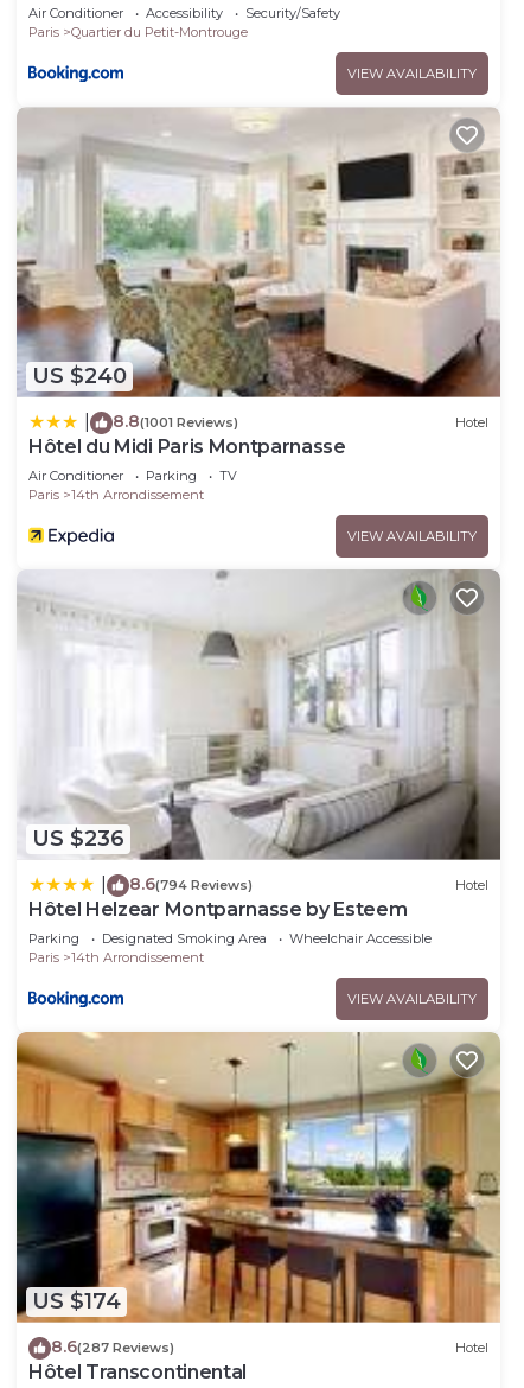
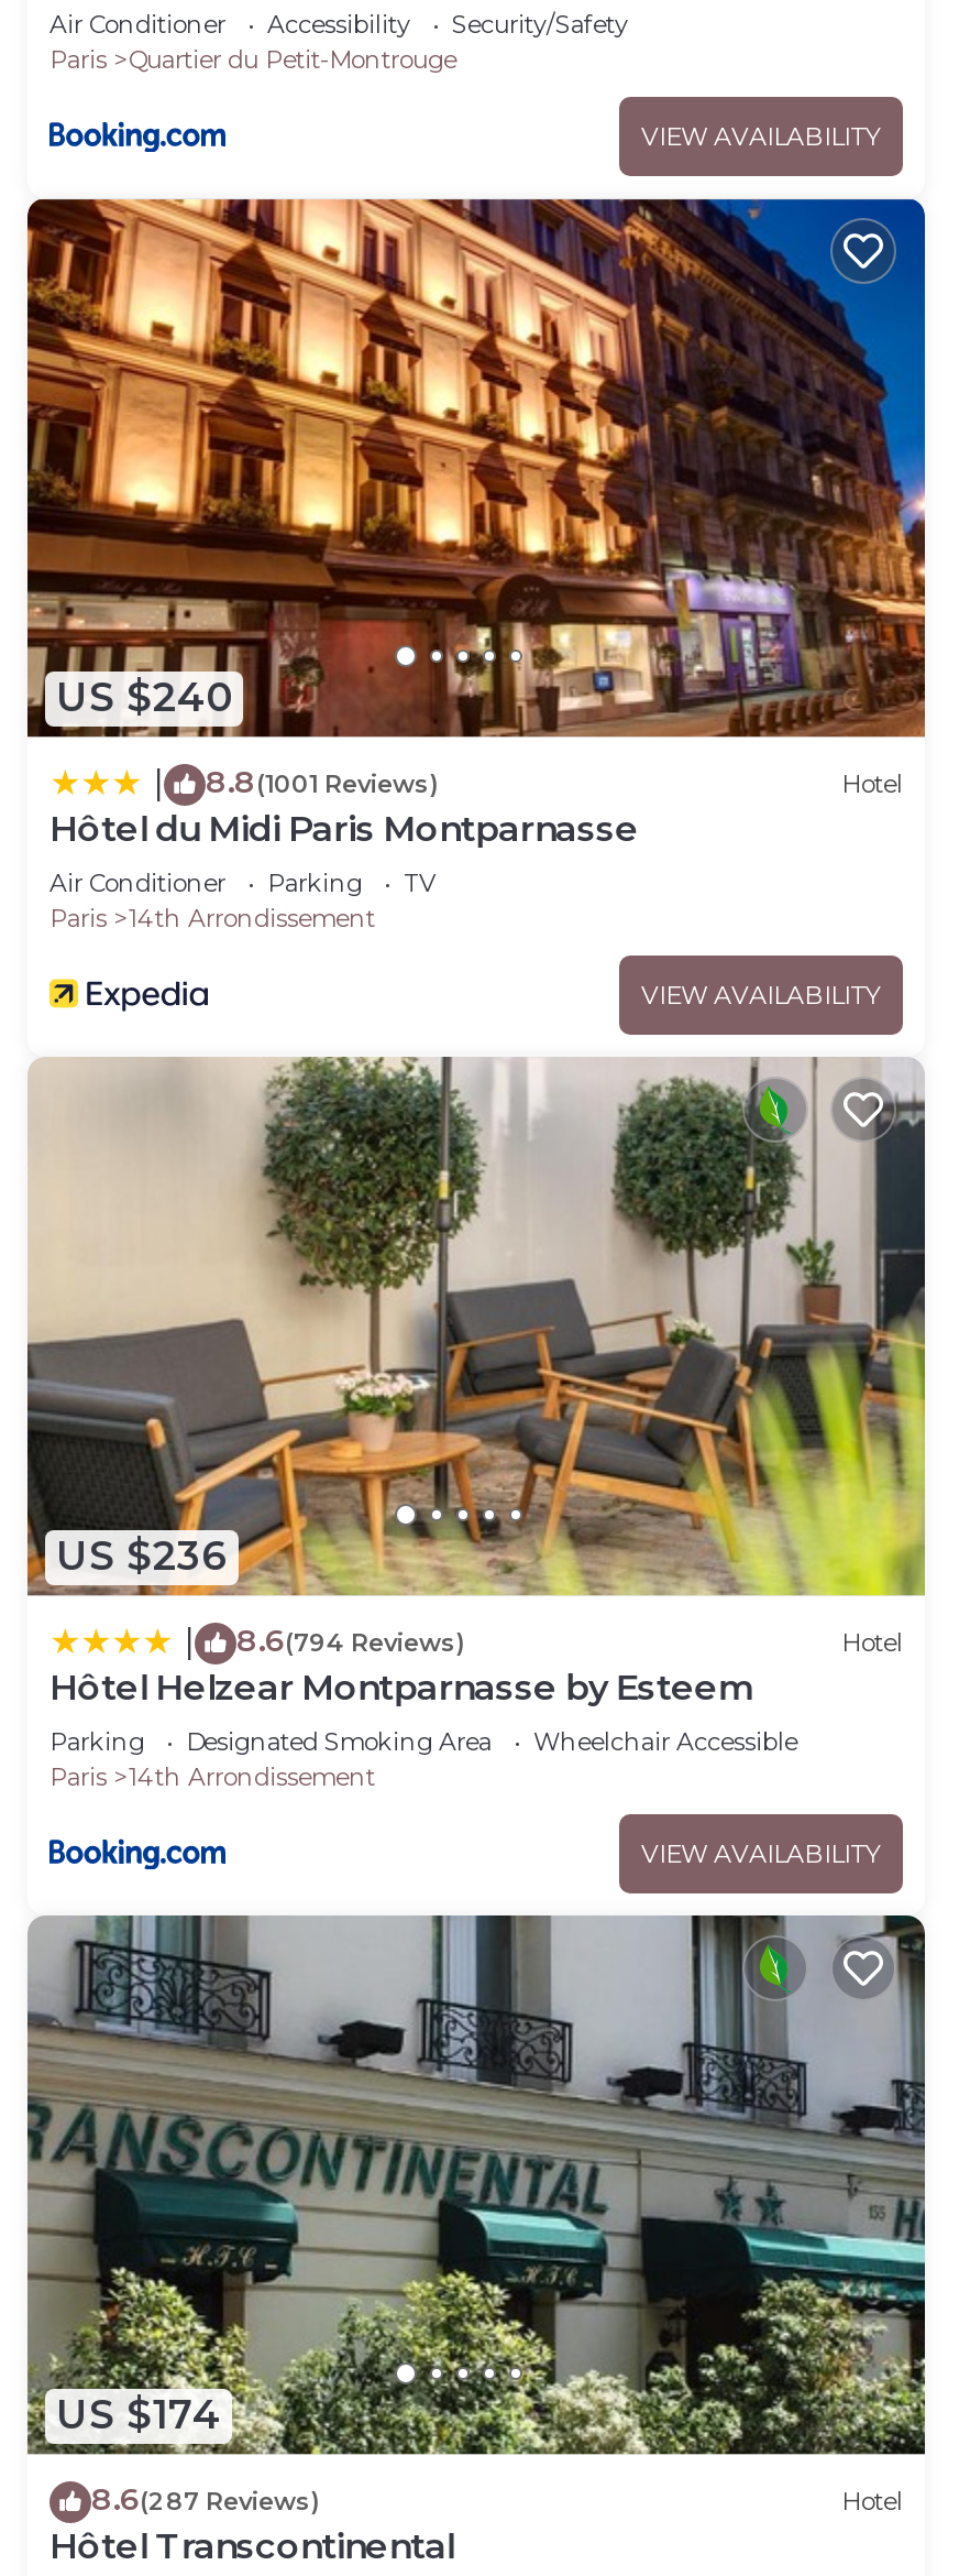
- [image]
+ [image]

- [image]
+ [image]

- [image]
+ [image]
